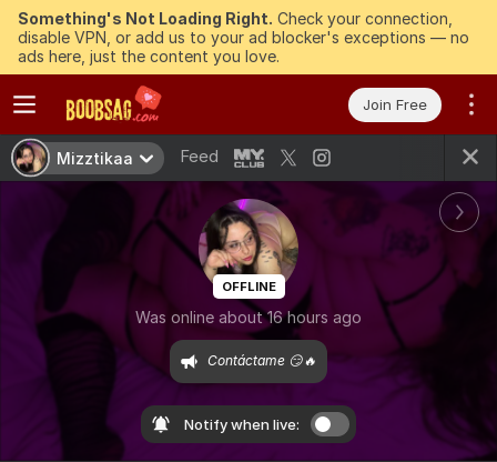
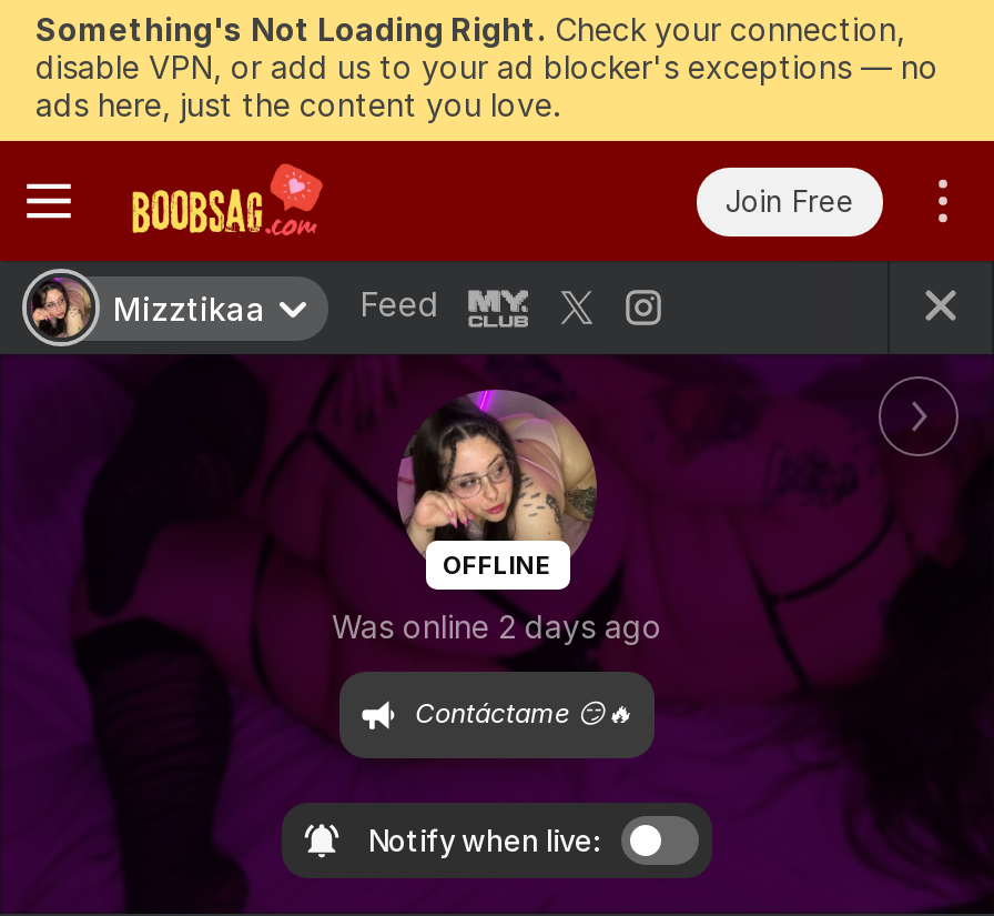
- Was online about 16 hours ago
+ Was online 2 days ago
